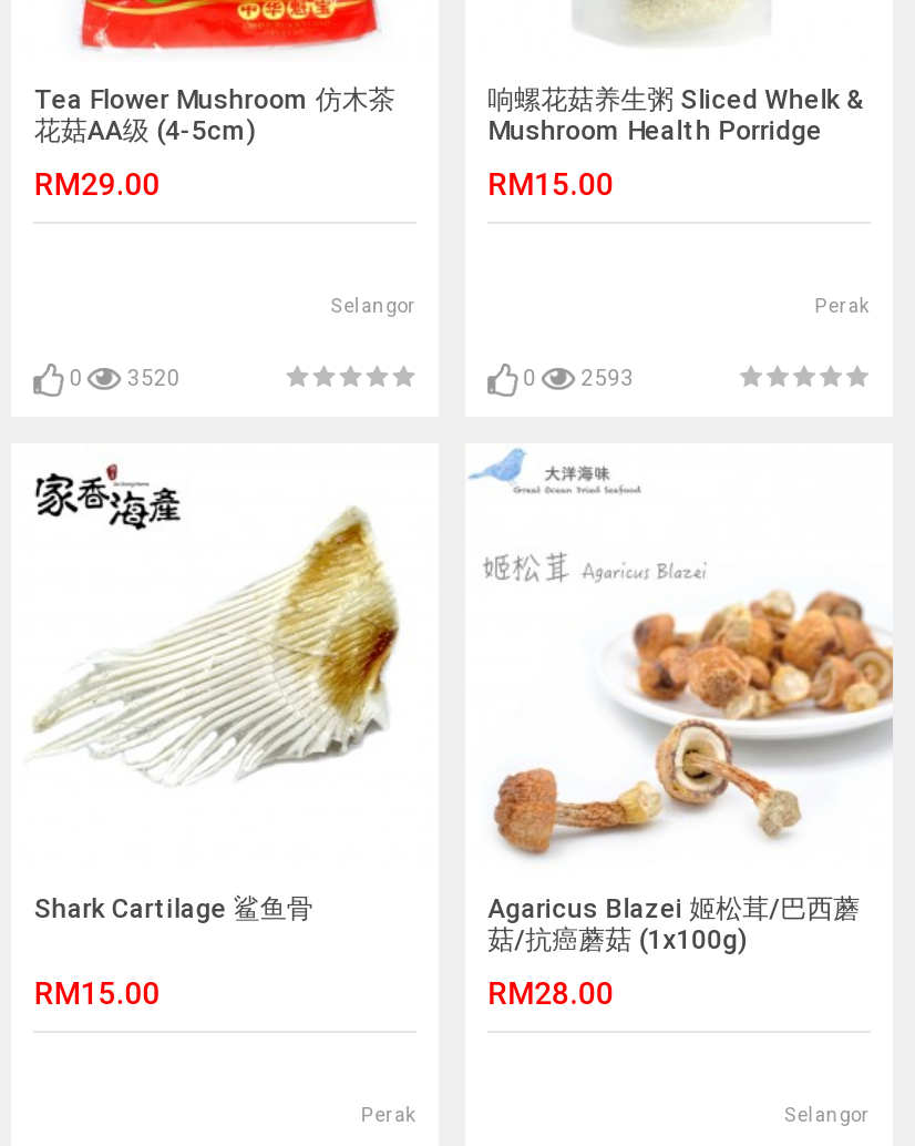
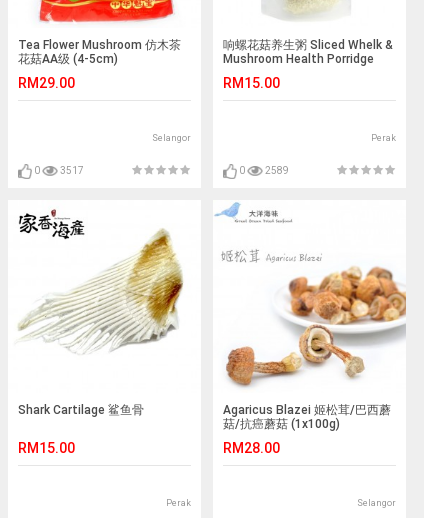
- 0 3520
+ 0 3517

- 0 2593
+ 0 2589
